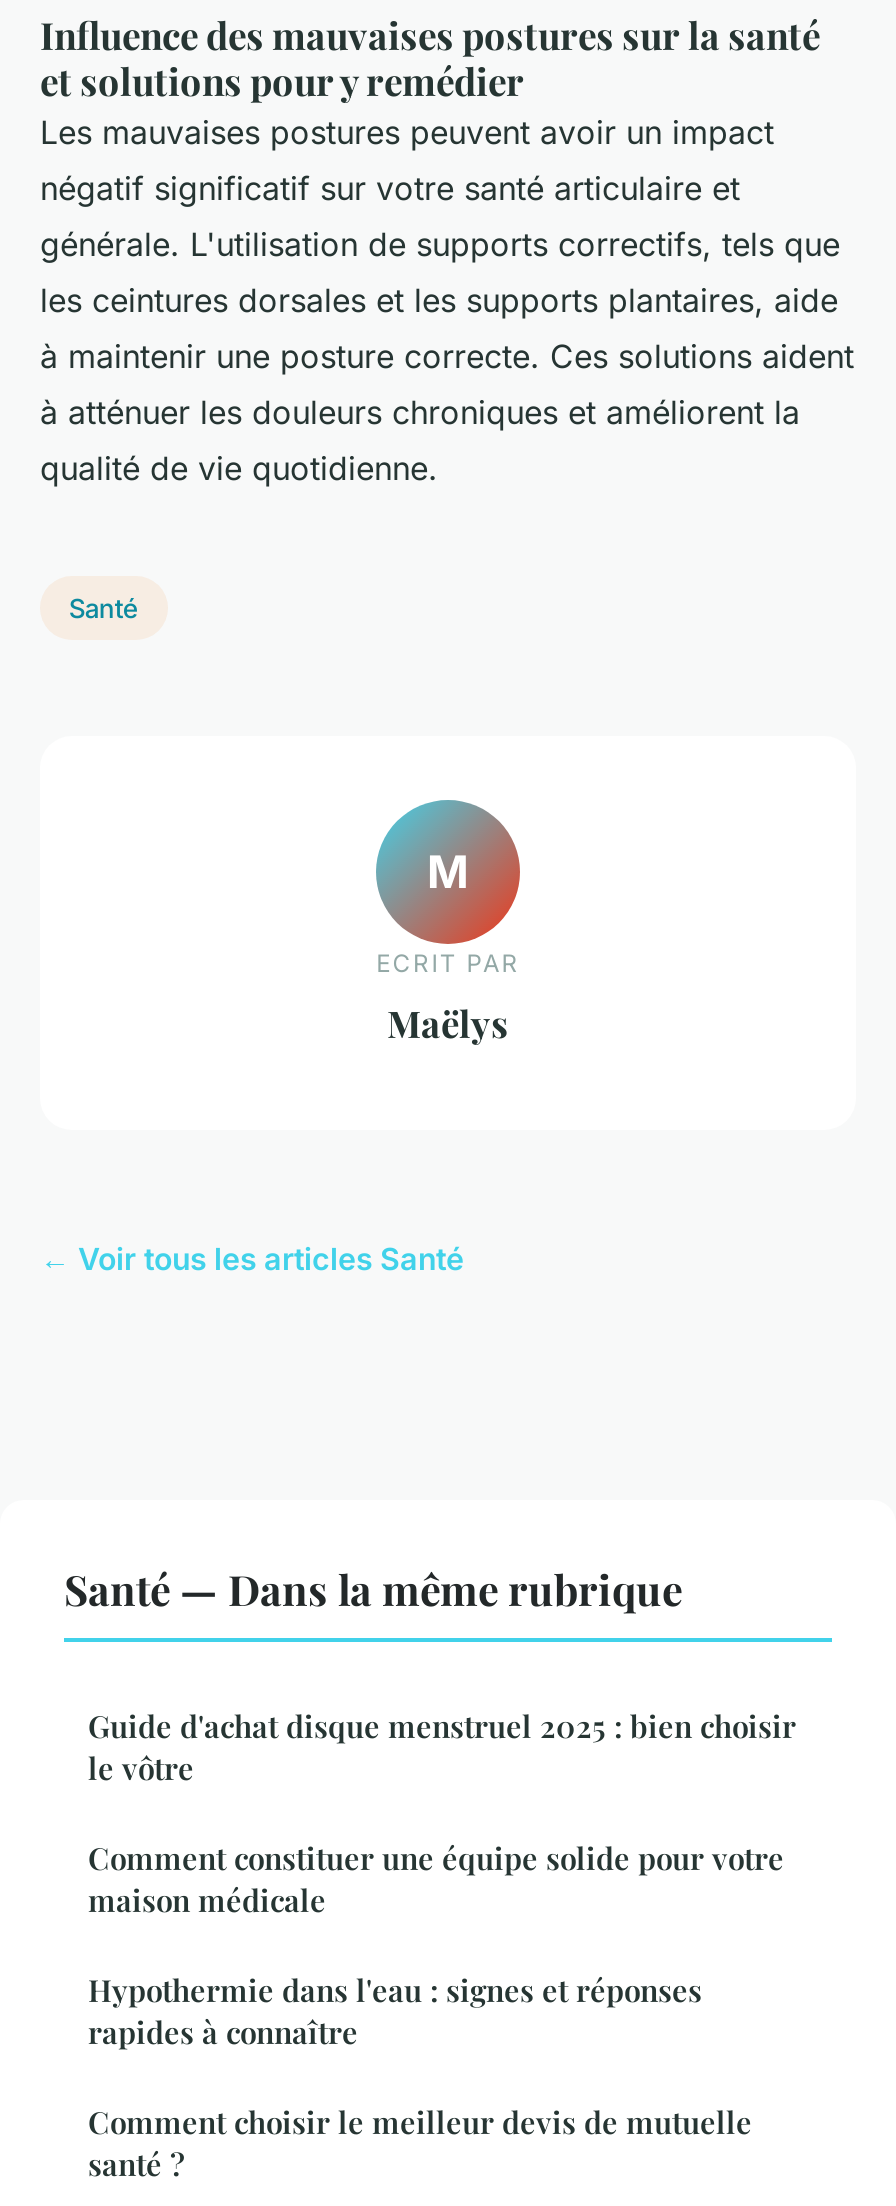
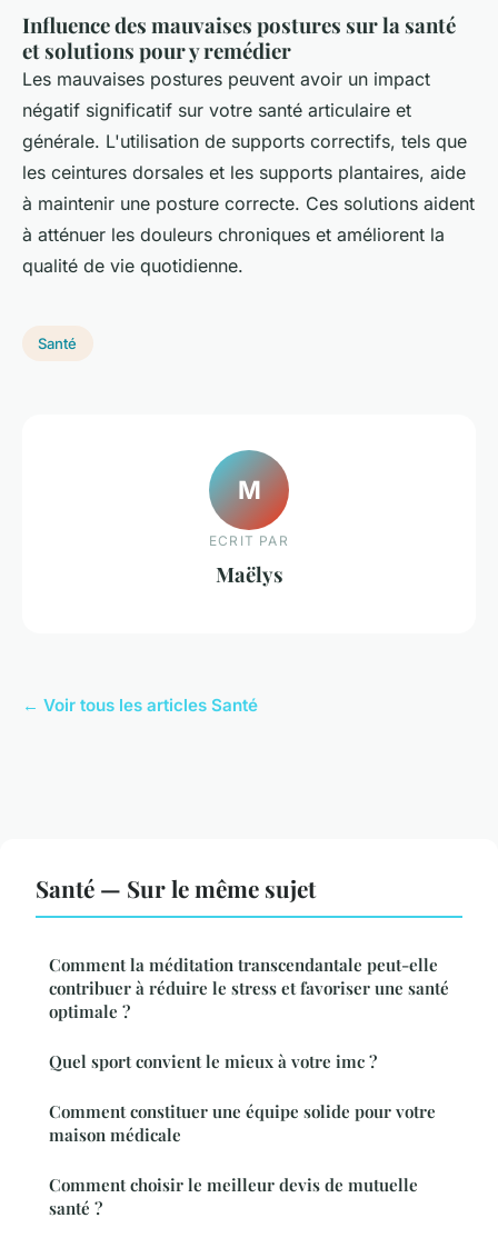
- Santé — Dans la même rubrique
- Guide d'achat disque menstruel 2025 : bien choisir
- le vôtre
+ Santé — Sur le même sujet
+ Comment la méditation transcendantale peut-elle
+ contribuer à réduire le stress et favoriser une santé
+ optimale ?
+ Quel sport convient le mieux à votre imc ?

moved down: Comment constituer une équipe solide pour votre | maison médicale

- Hypothermie dans l'eau : signes et réponses
- rapides à connaître
